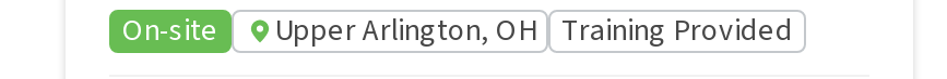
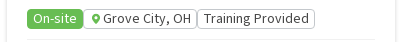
- Upper Arlington, OH Training Provided
+ Grove City, OH Training Provided
